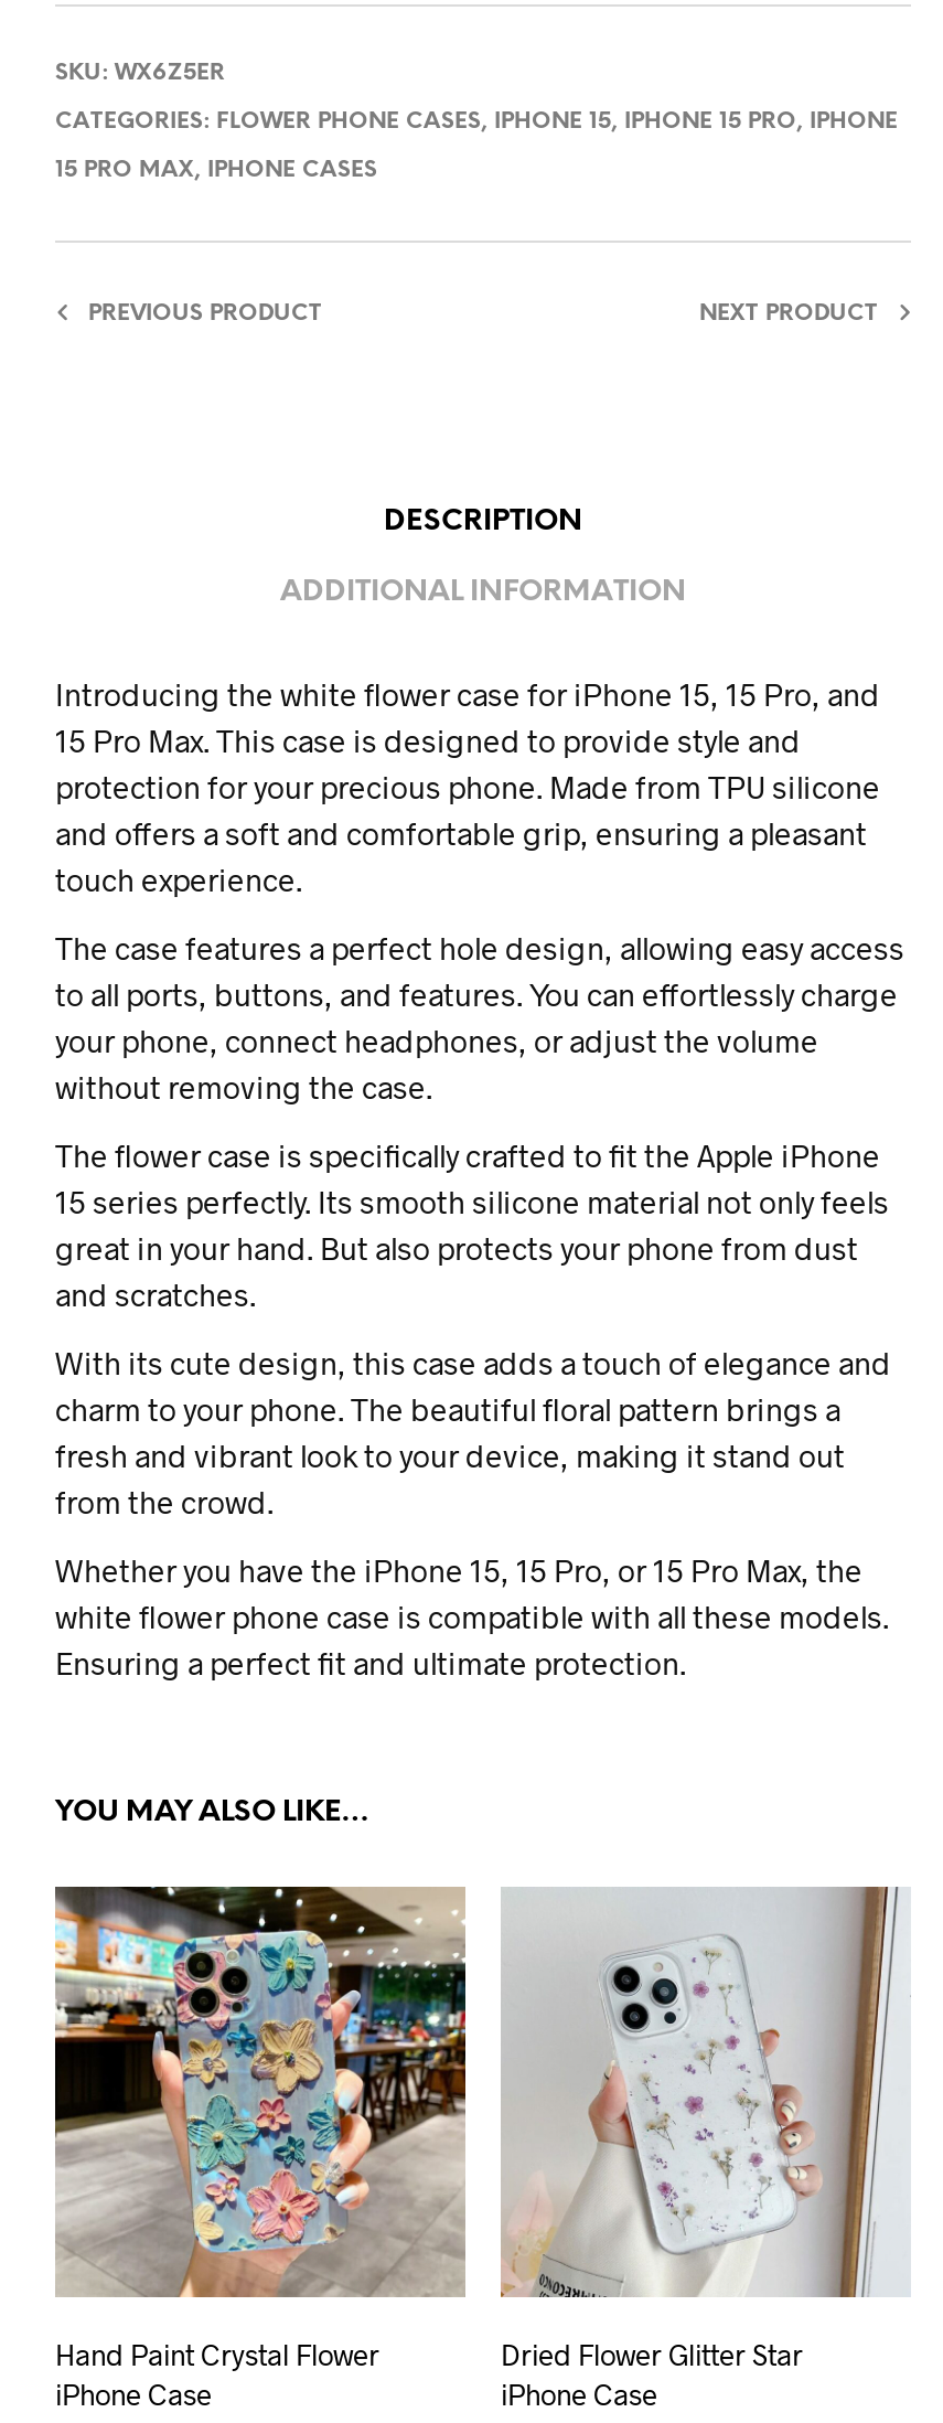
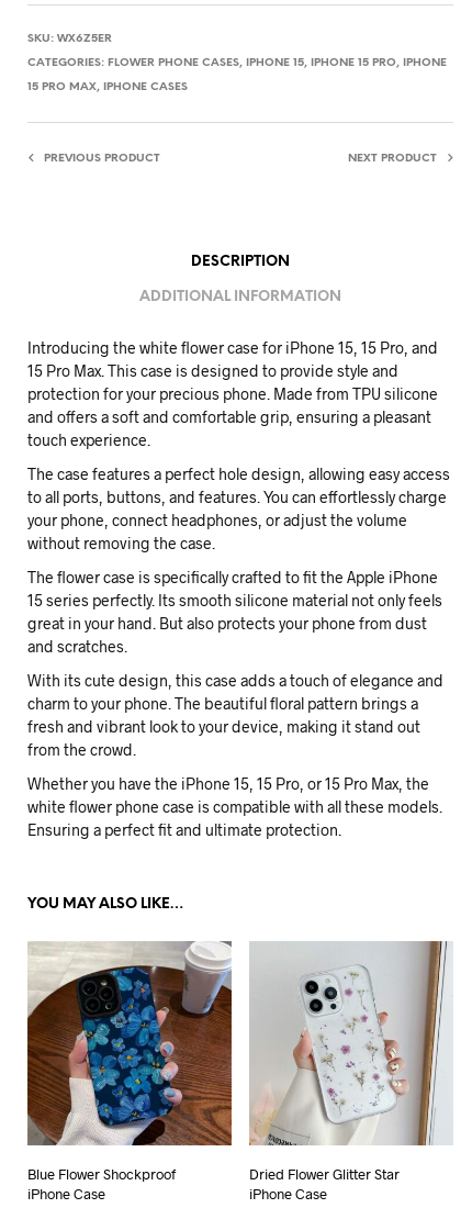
- [image]
- Hand Paint Crystal Flower
+ [image]
+ Blue Flower Shockproof
